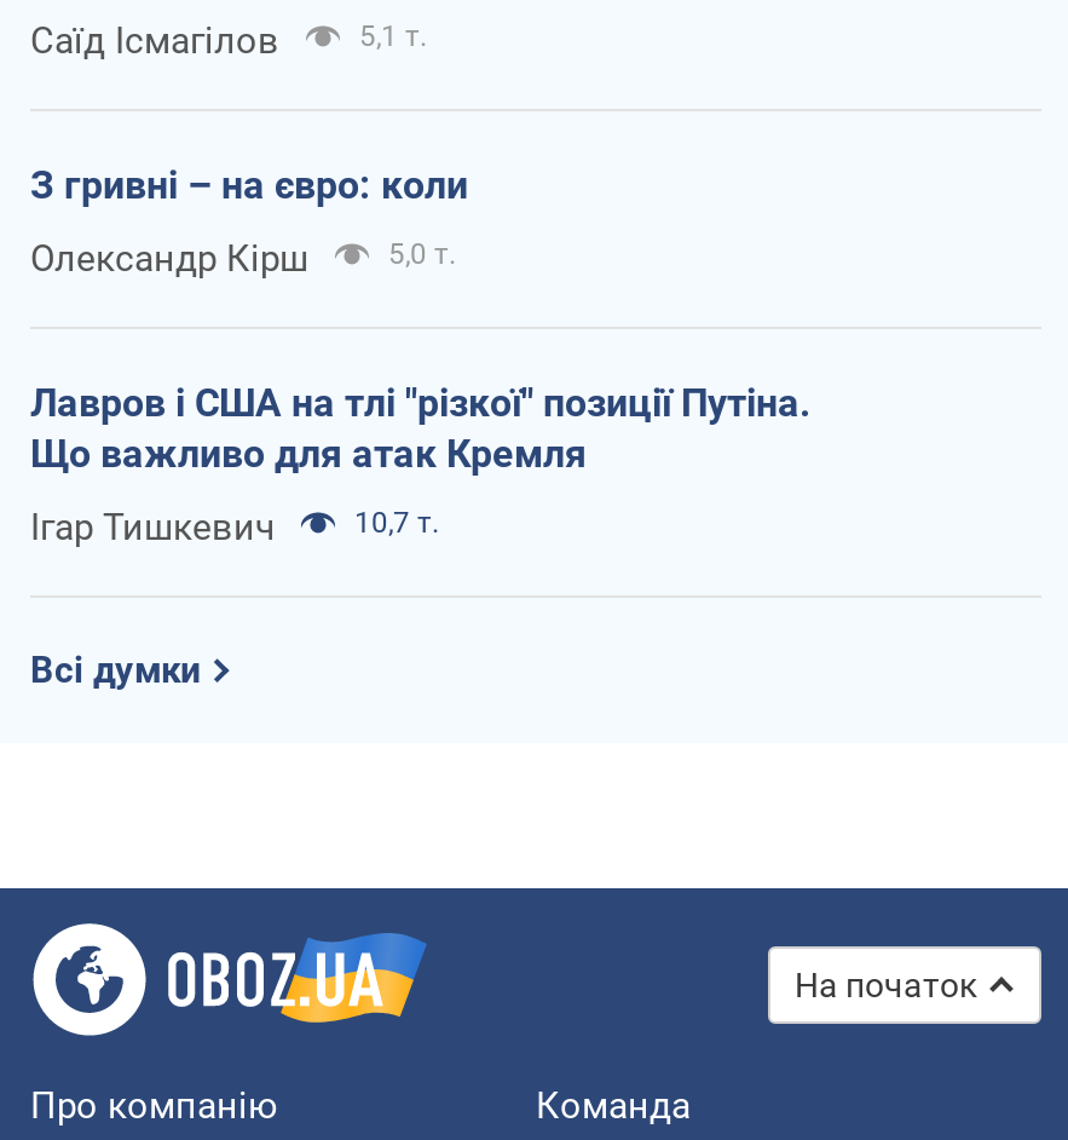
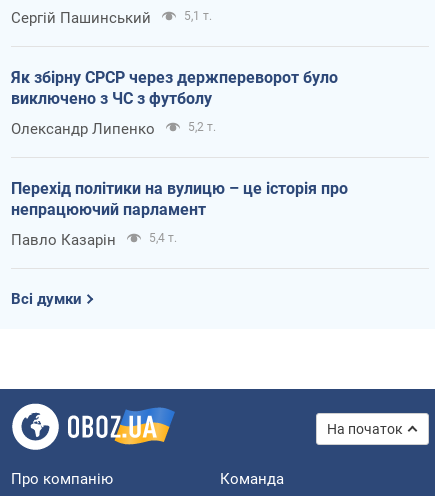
- Саїд Ісмагілов
+ Сергій Пашинський

- З гривні – на євро: коли
+ Як збірну СРСР через держпереворот було
+ виключено з ЧС з футболу

- Олександр Кірш
- 5,0 т.
+ Олександр Липенко
+ 5,2 т.

- Лавров і США на тлі "різкої" позиції Путіна.
- Що важливо для атак Кремля
+ Перехід політики на вулицю – це історія про
+ непрацюючий парламент

- Ігар Тишкевич
- 10,7 т.
+ Павло Казарін
+ 5,4 т.
